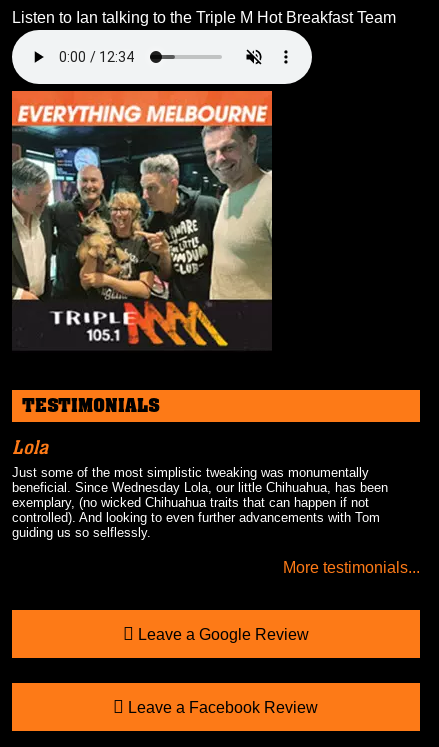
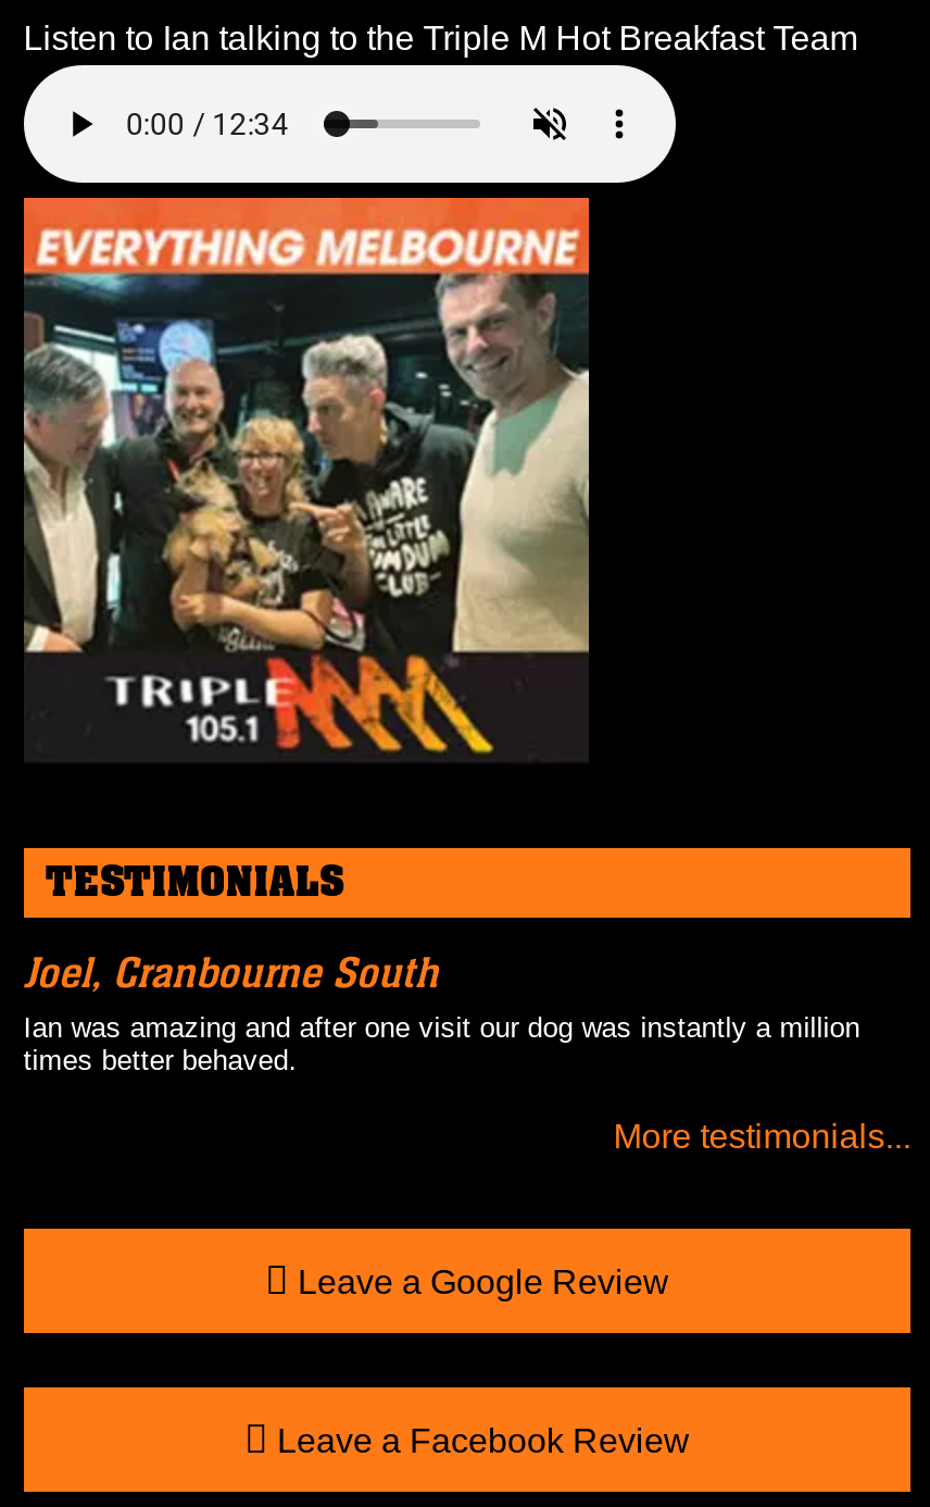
- Lola
- Just some of the most simplistic tweaking was monumentally
- beneficial. Since Wednesday Lola, our little Chihuahua, has been
- exemplary, (no wicked Chihuahua traits that can happen if not
- controlled). And looking to even further advancements with Tom
- guiding us so selflessly.
+ Joel, Cranbourne South
+ Ian was amazing and after one visit our dog was instantly a million
+ times better behaved.
